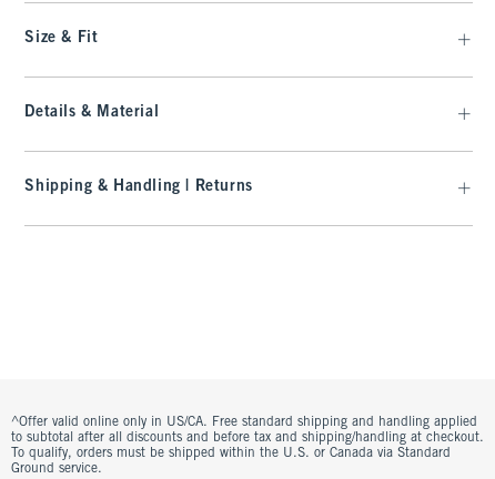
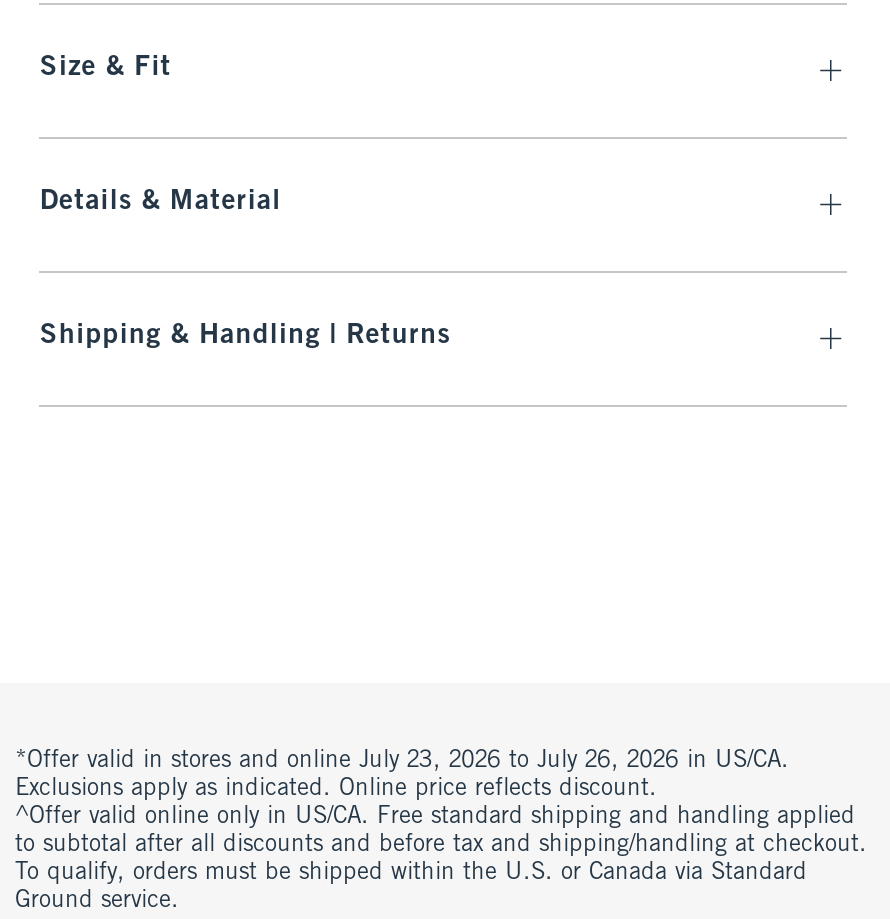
+ *Offer valid in stores and online July 23, 2026 to July 26, 2026 in US/CA.
+ Exclusions apply as indicated. Online price reflects discount.
